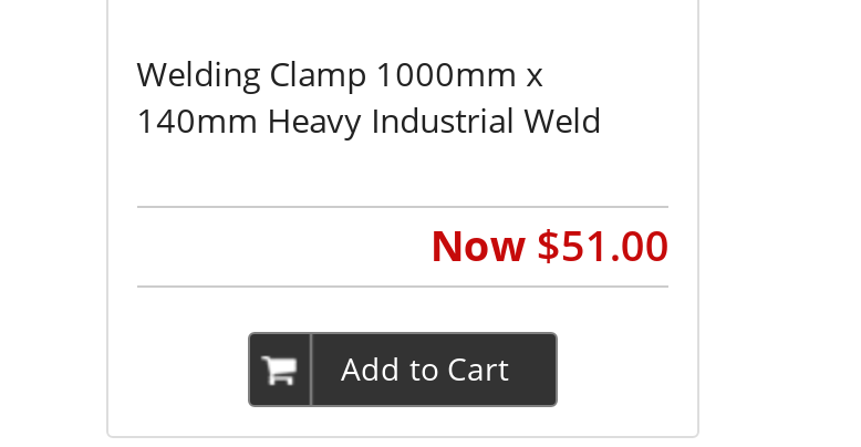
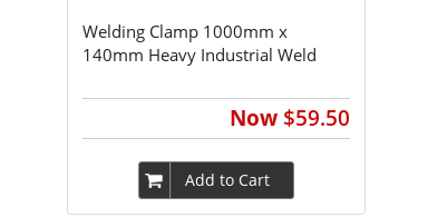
- Now $51.00
+ Now $59.50
